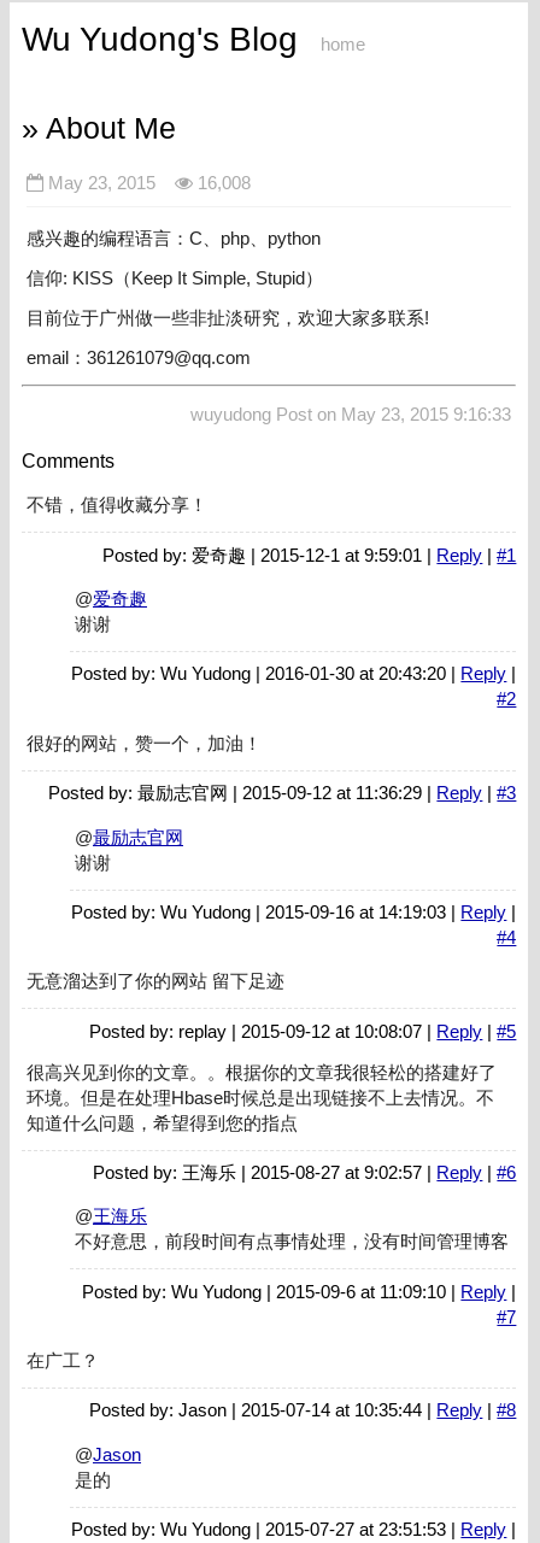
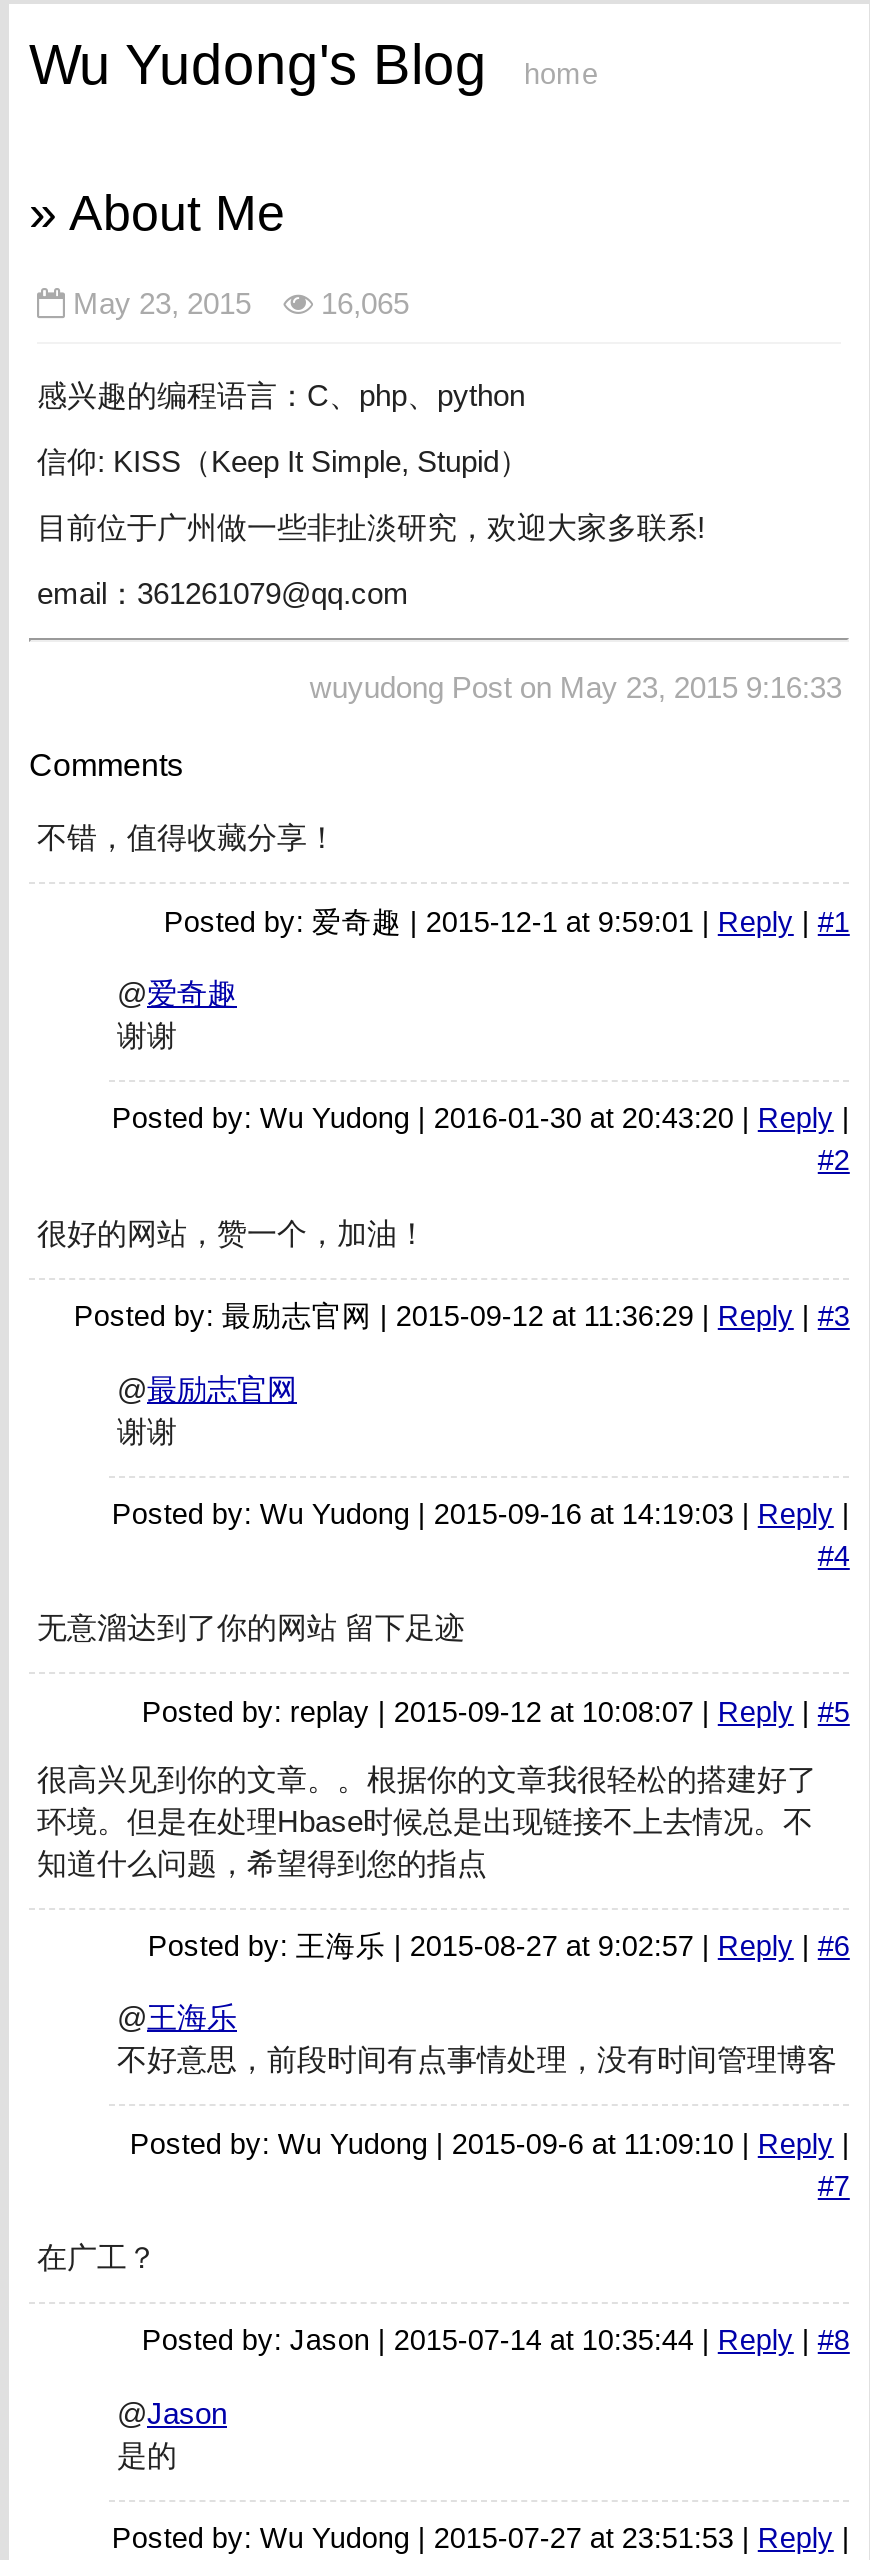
- May 23, 2015 16,008
+ May 23, 2015 16,065
